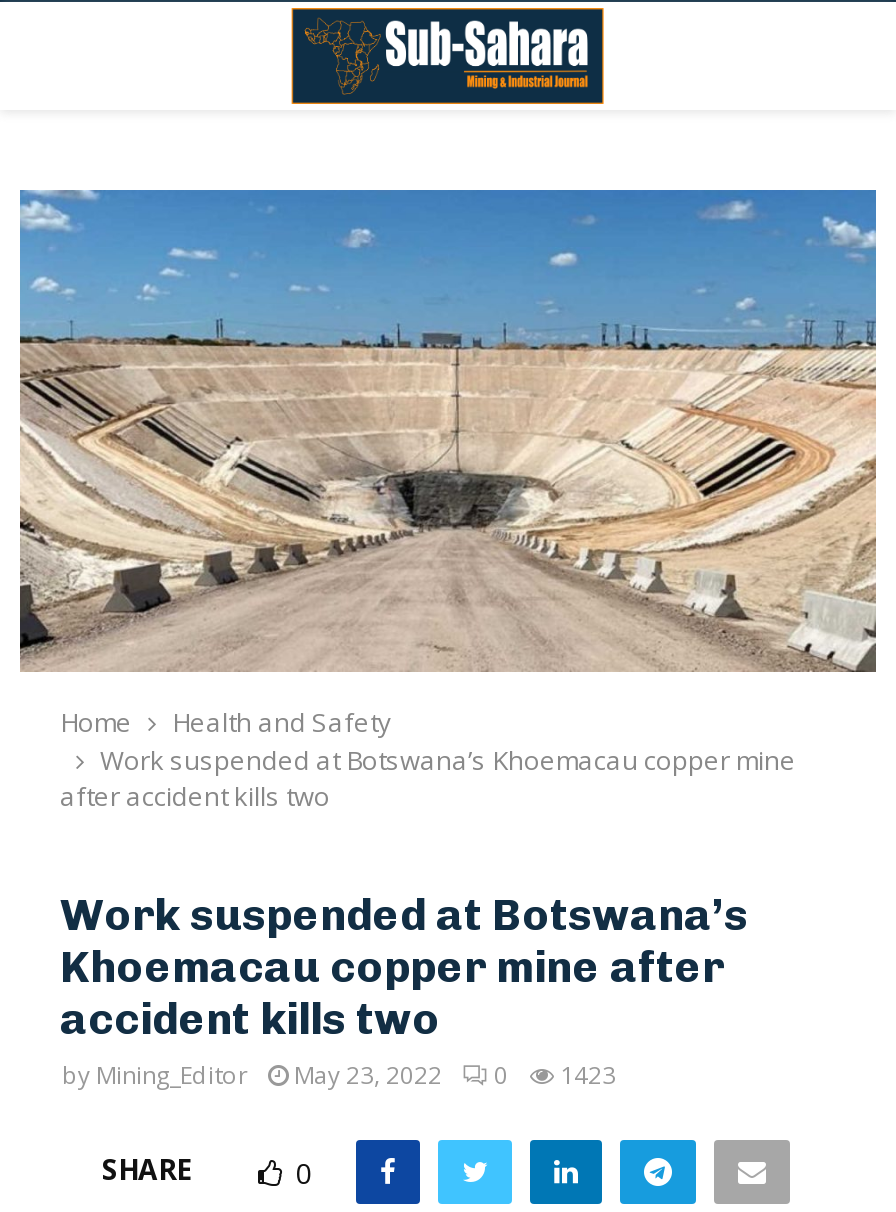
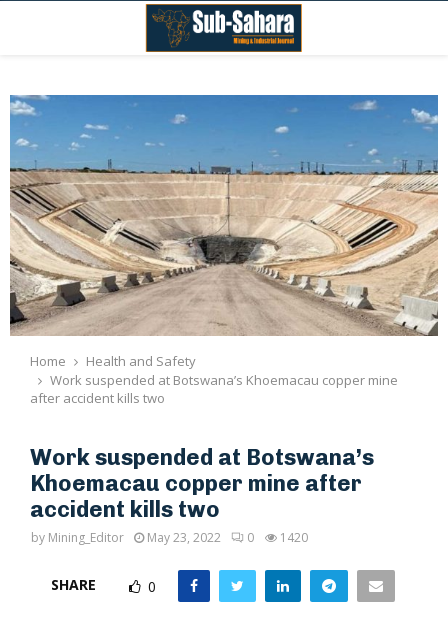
- by Mining_Editor May 23, 2022 0 1423
+ by Mining_Editor May 23, 2022 0 1420
